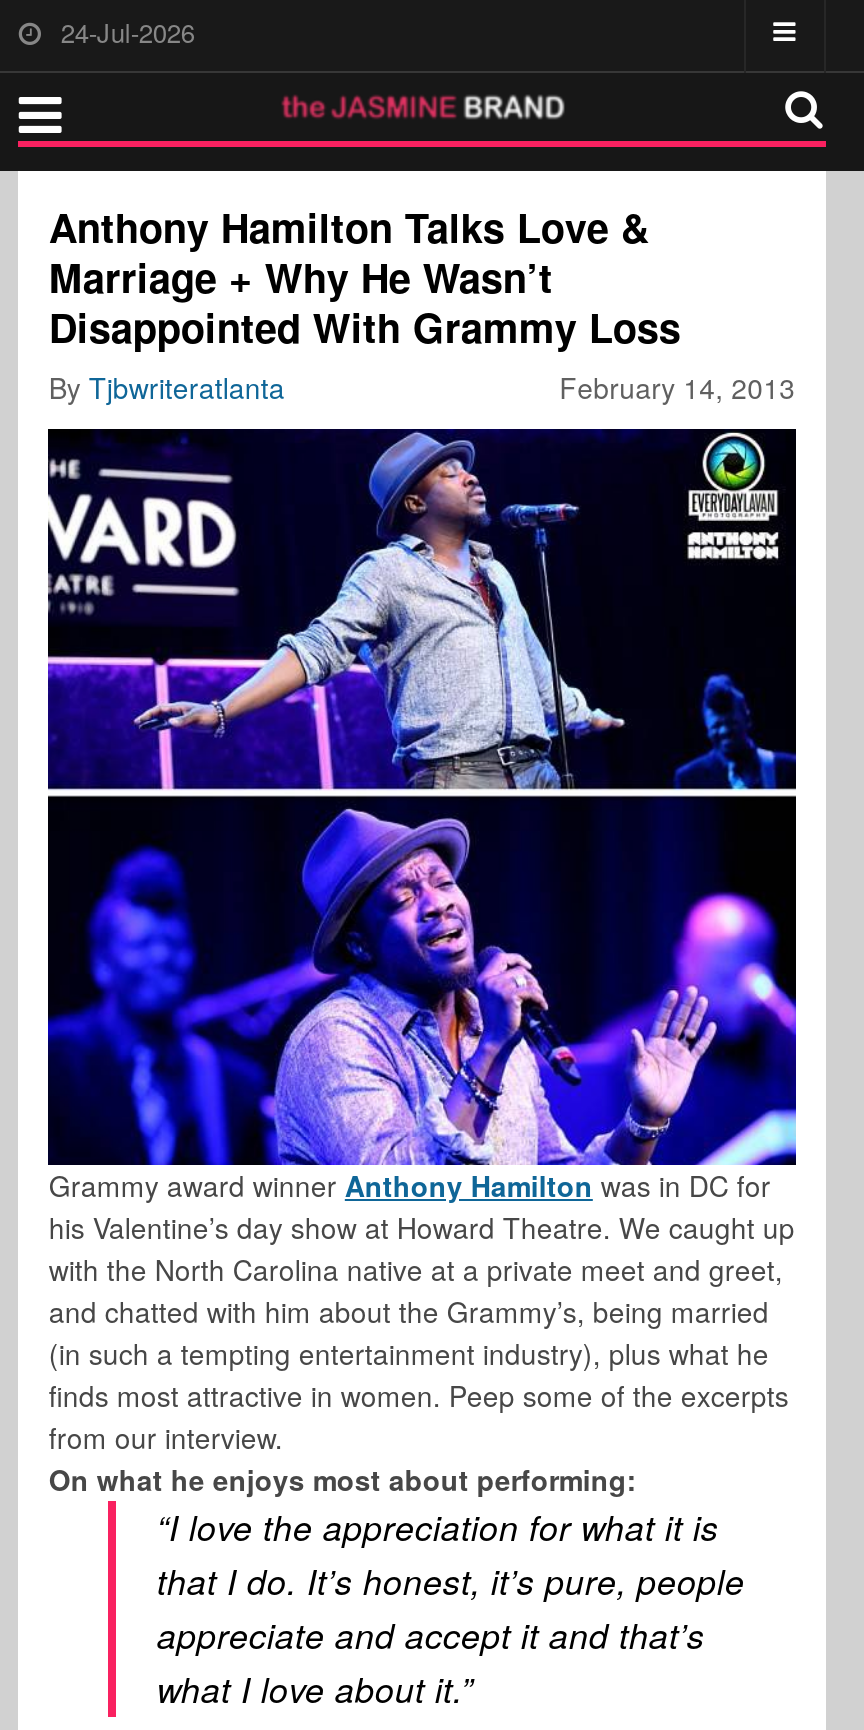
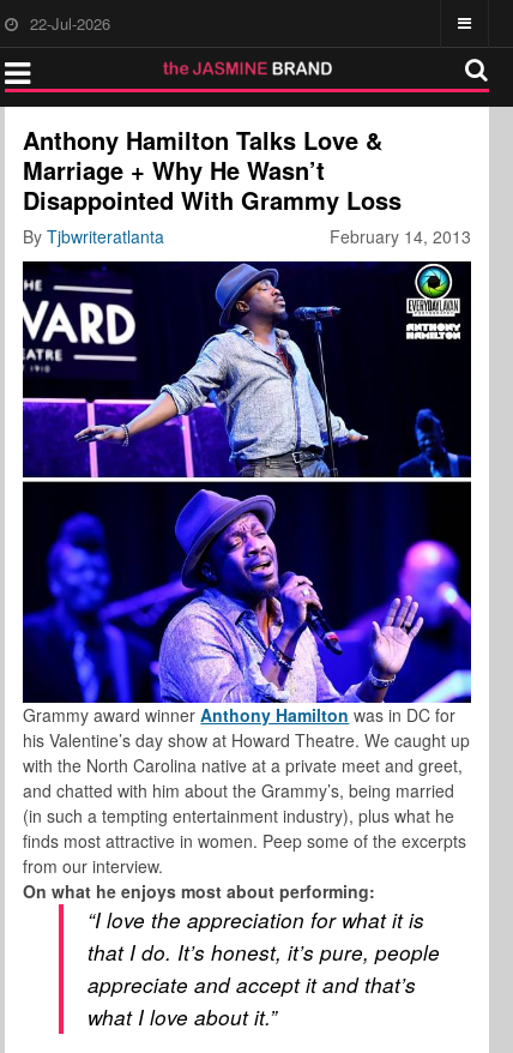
- 24-Jul-2026
+ 22-Jul-2026
